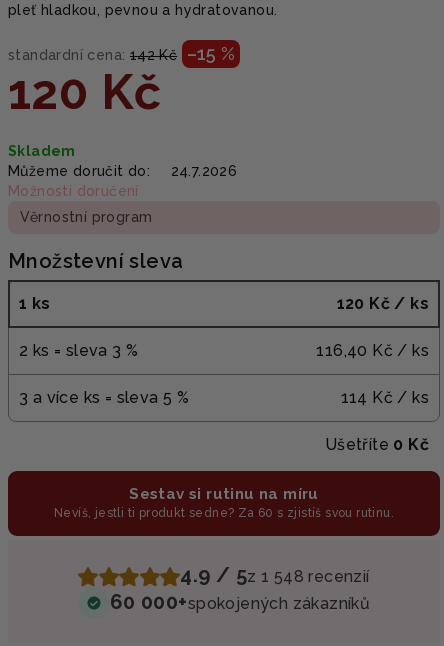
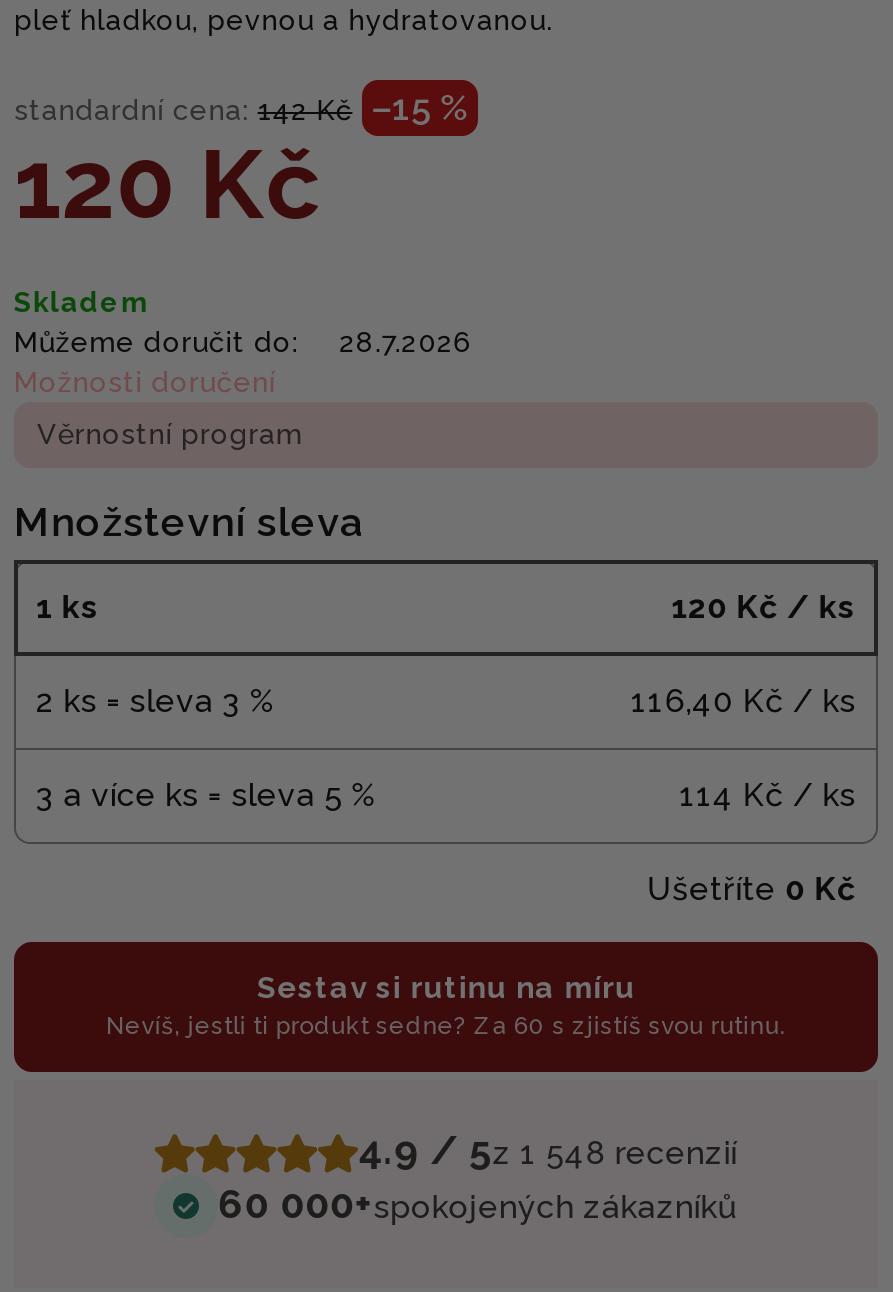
- Můžeme doručit do: 24.7.2026
+ Můžeme doručit do: 28.7.2026
